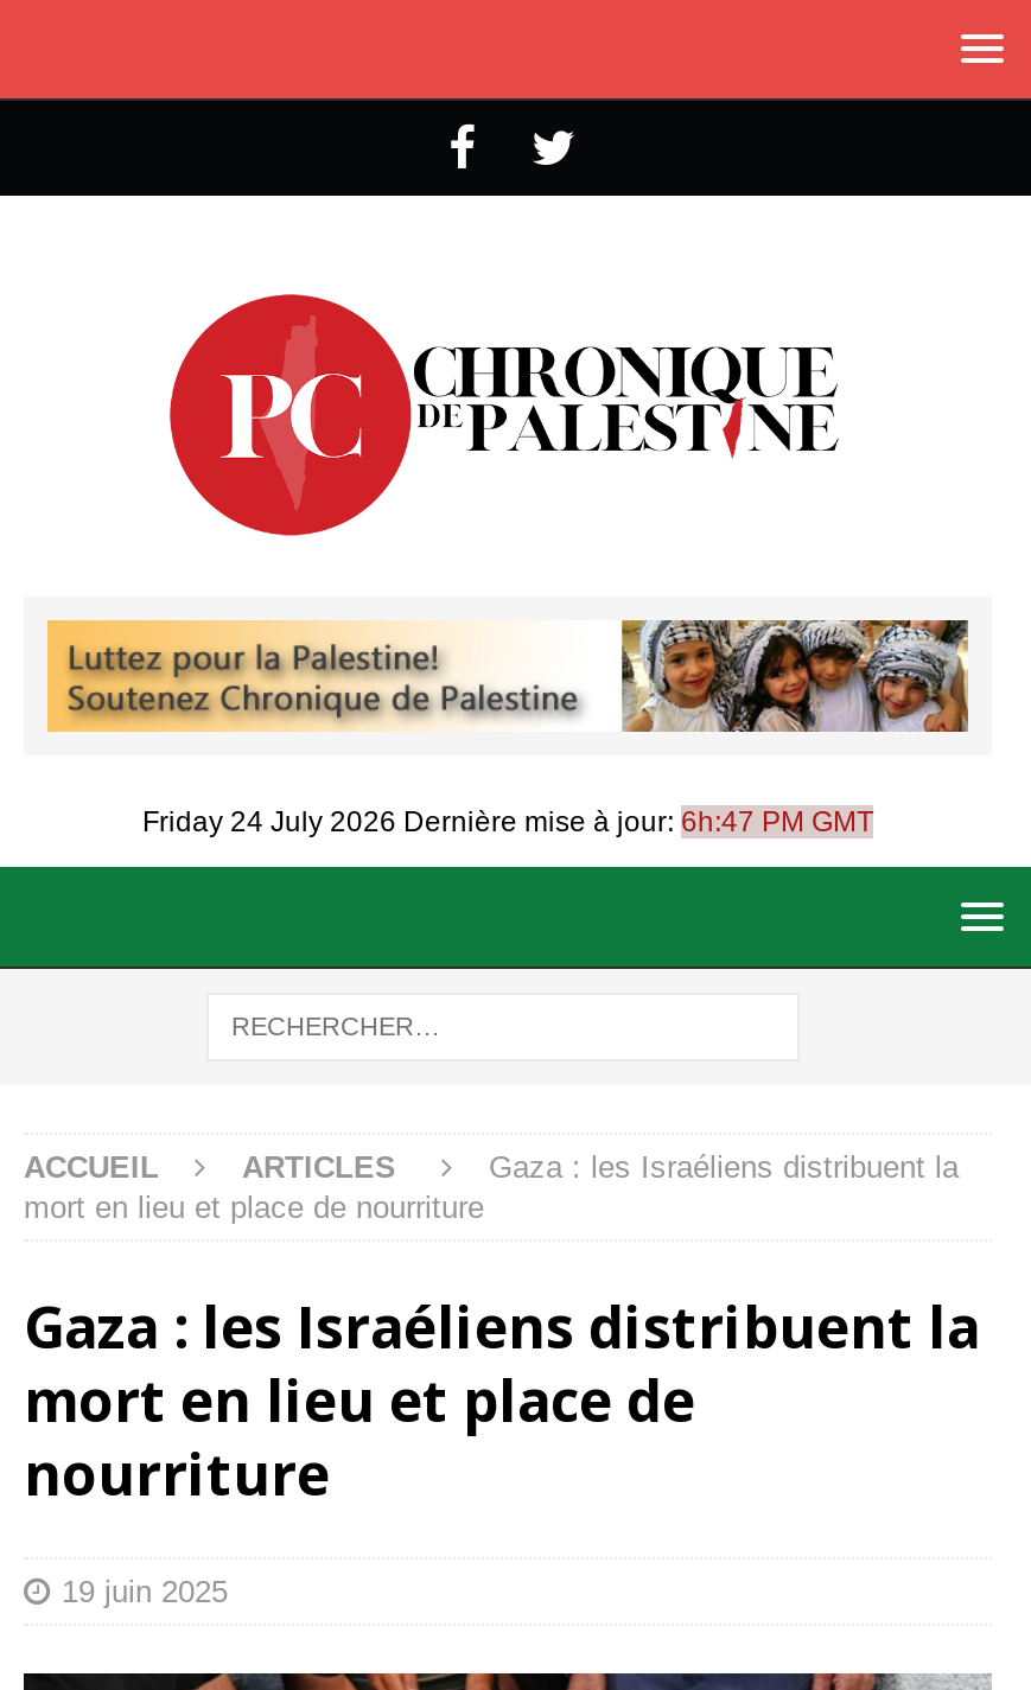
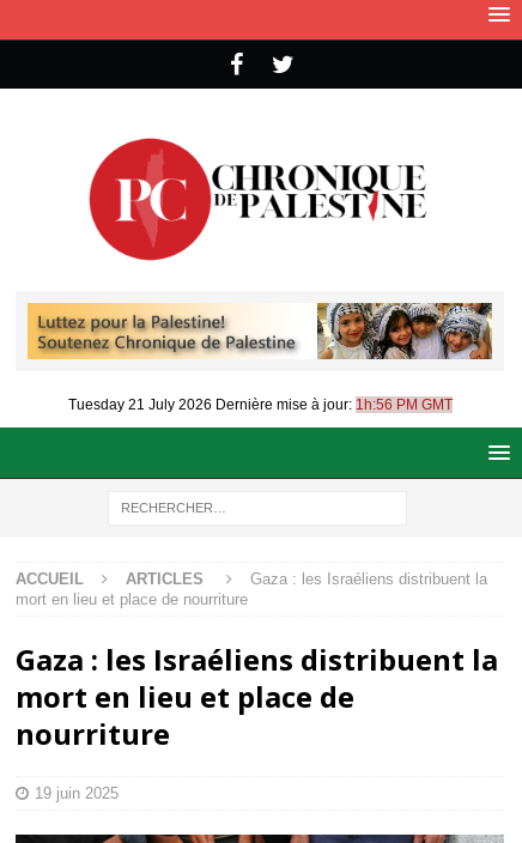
- Friday 24 July 2026 Dernière mise à jour: 6h:47 PM GMT
+ Tuesday 21 July 2026 Dernière mise à jour: 1h:56 PM GMT
